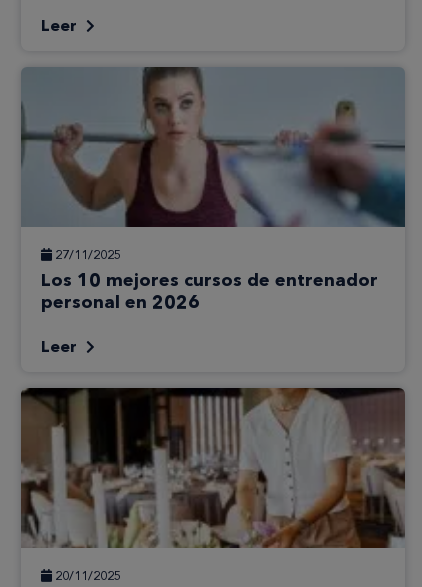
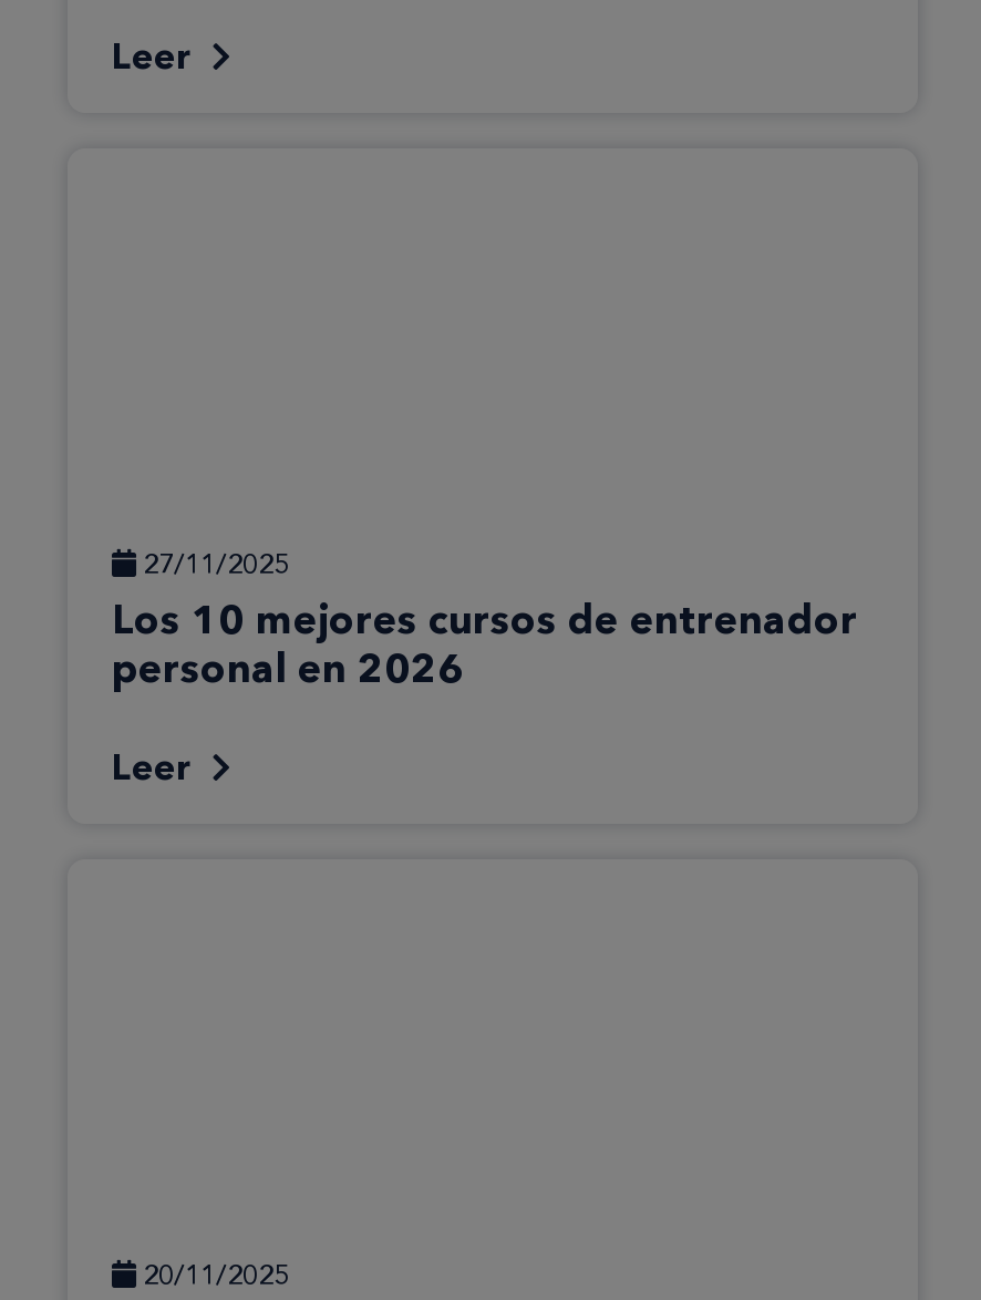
- [image]

- [image]
